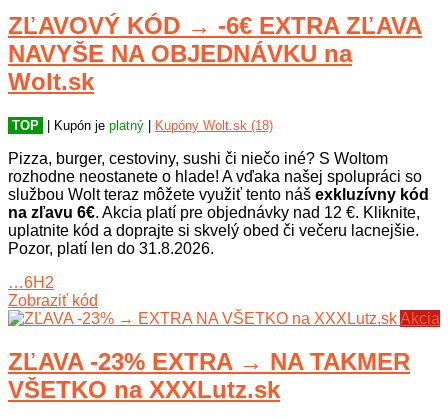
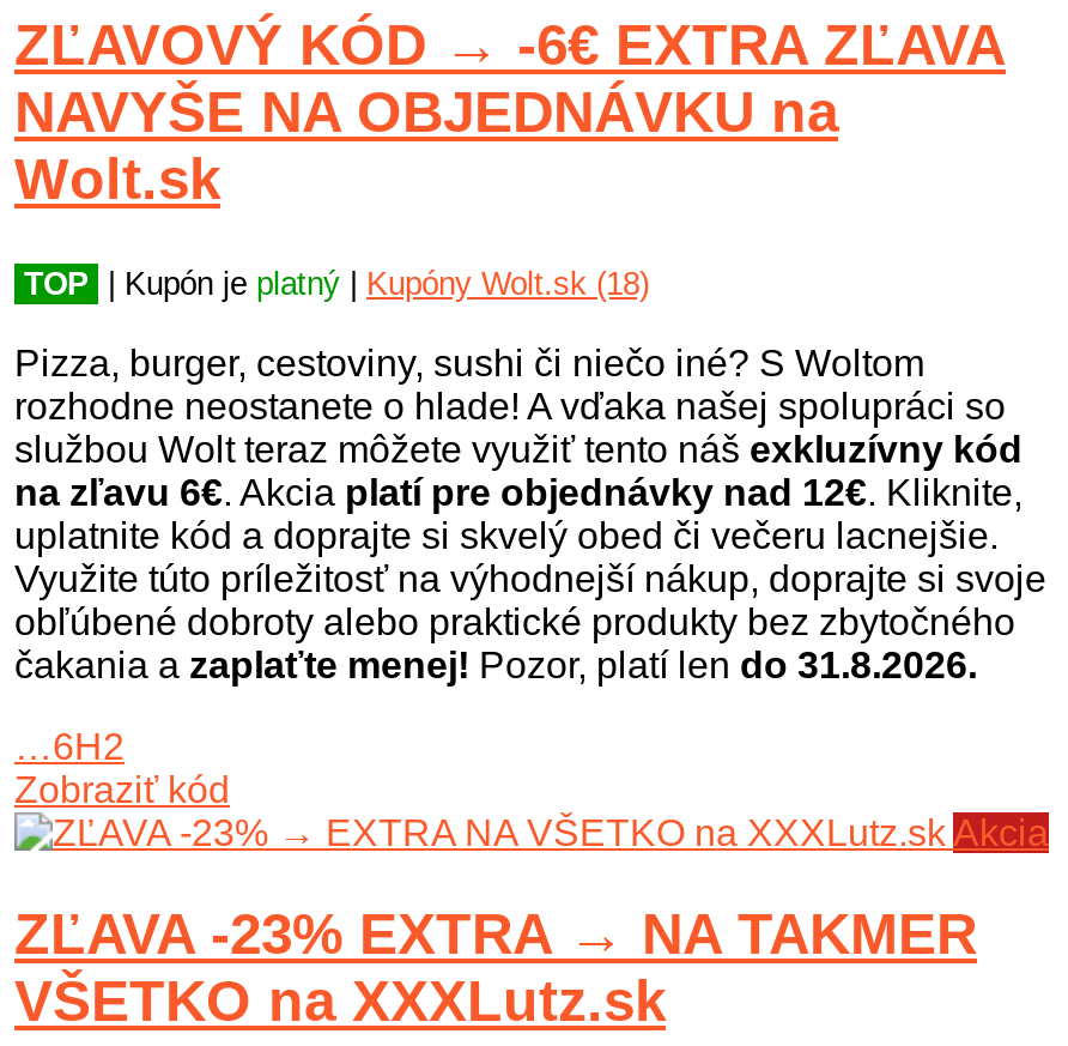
- Pozor, platí len do 31.8.2026.
+ Využite túto príležitosť na výhodnejší nákup, doprajte si svoje
+ obľúbené dobroty alebo praktické produkty bez zbytočného
+ čakania a zaplaťte menej! Pozor, platí len do 31.8.2026.
